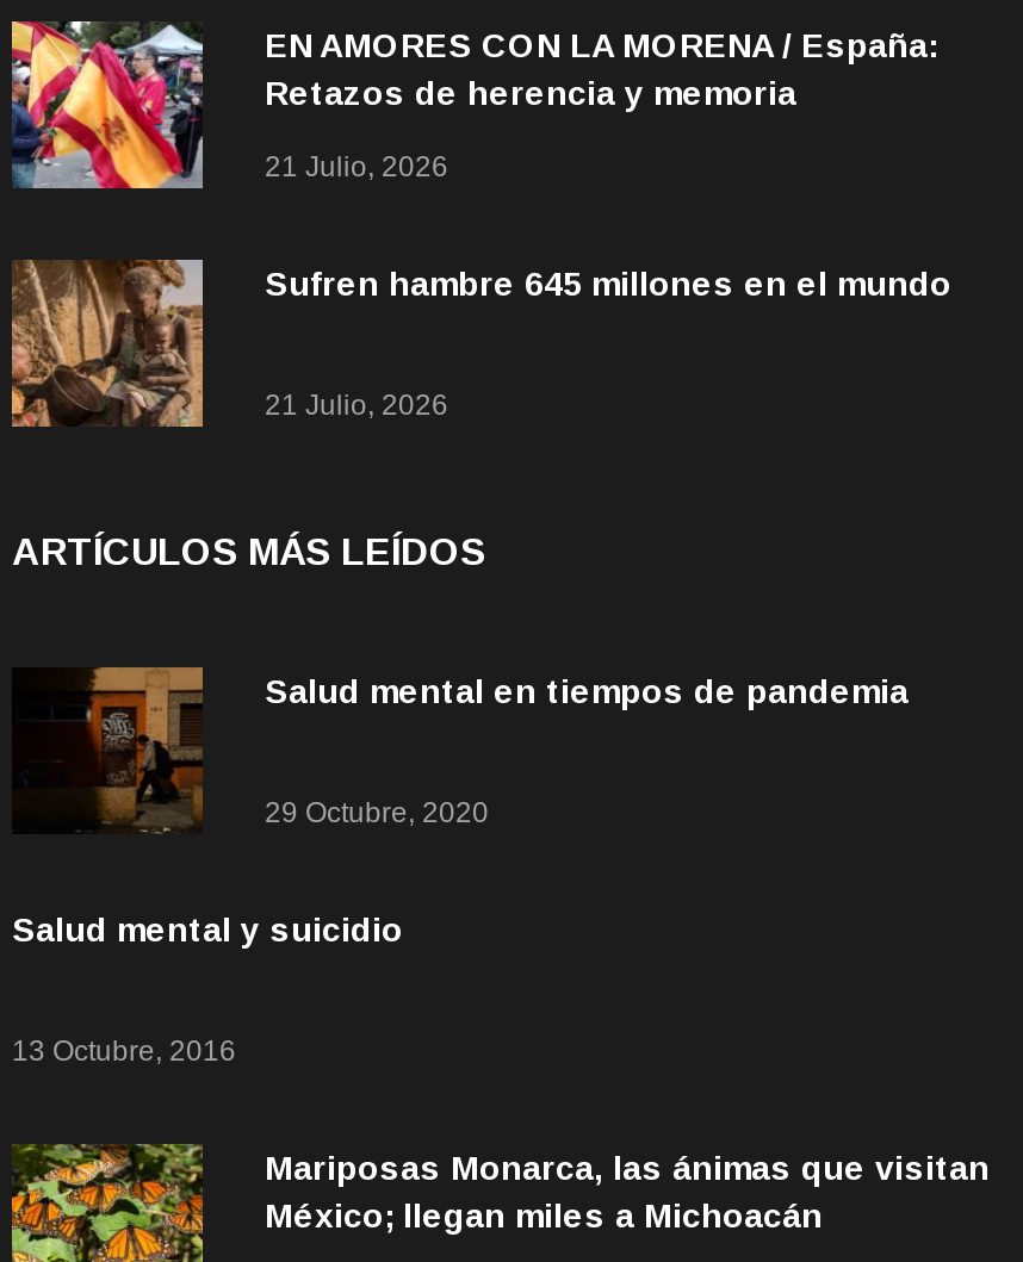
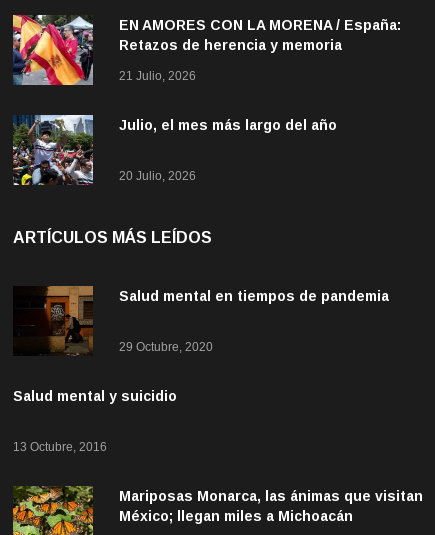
- [image]
- Sufren hambre 645 millones en el mundo
+ [image]
+ Julio, el mes más largo del año

- 21 Julio, 2026
+ 20 Julio, 2026
